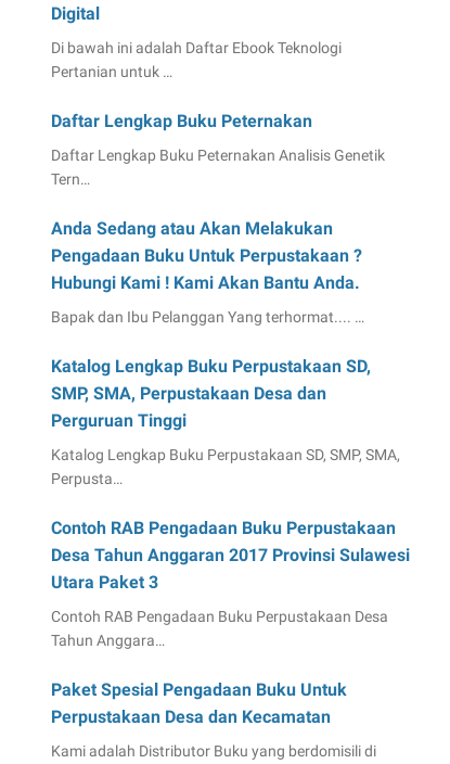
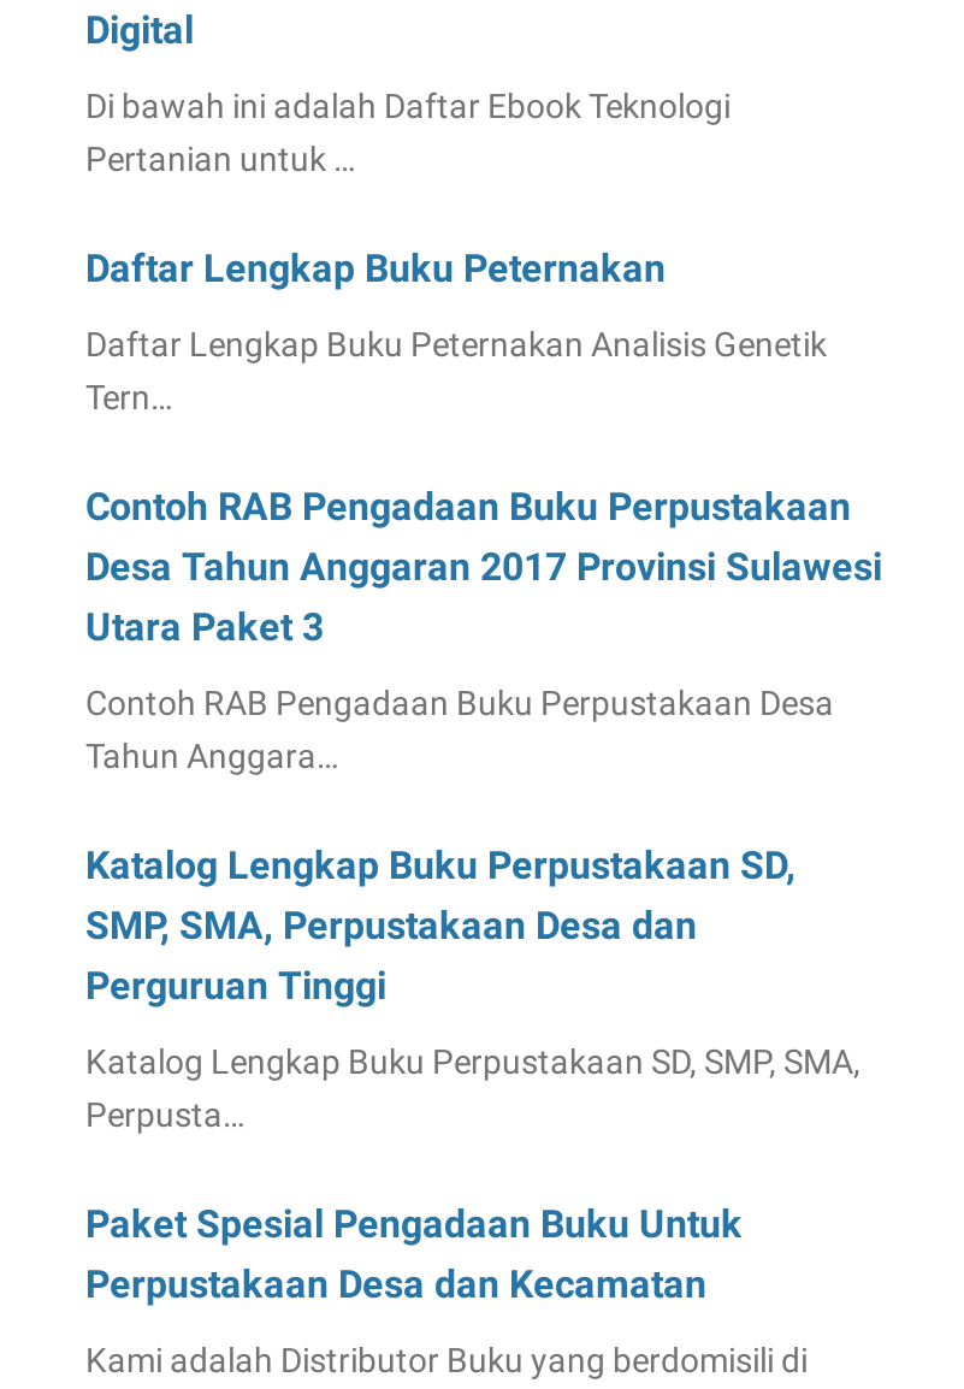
- Anda Sedang atau Akan Melakukan
- Pengadaan Buku Untuk Perpustakaan ?
- Hubungi Kami ! Kami Akan Bantu Anda.

- Bapak dan Ibu Pelanggan Yang terhormat.... …

moved down: Katalog Lengkap Buku Perpustakaan SD, | SMP, SMA, Perpustakaan Desa dan | Perguruan Tinggi | Katalog Lengkap Buku Perpustakaan SD, SMP, SMA, | Perpusta…

moved up: Contoh RAB Pengadaan Buku Perpustakaan | Desa Tahun Anggaran 2017 Provinsi Sulawesi | Utara Paket 3

moved up: Contoh RAB Pengadaan Buku Perpustakaan Desa | Tahun Anggara…
